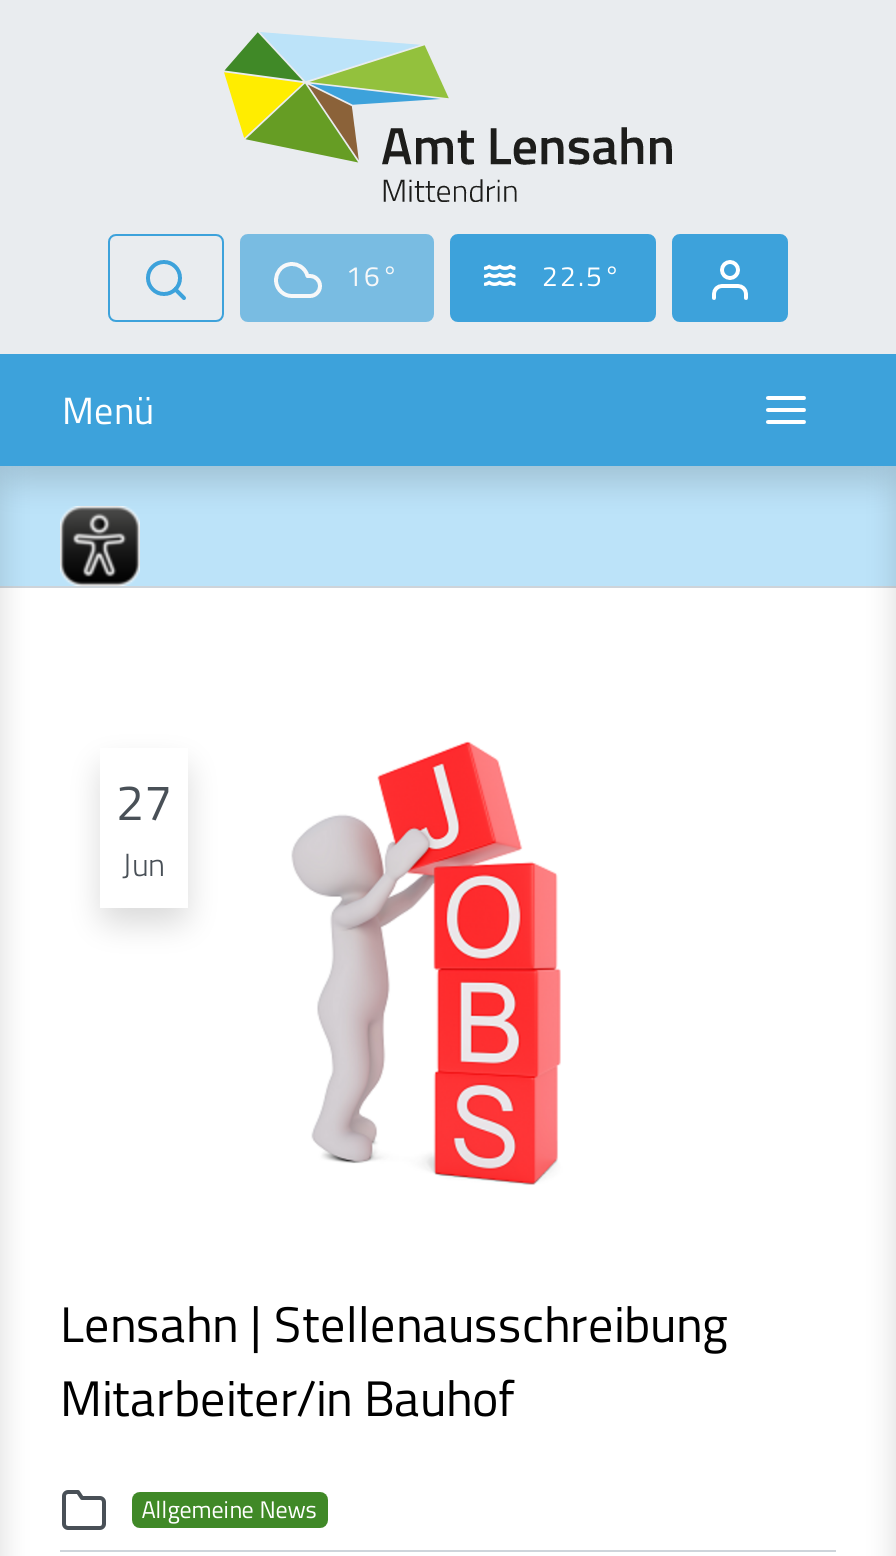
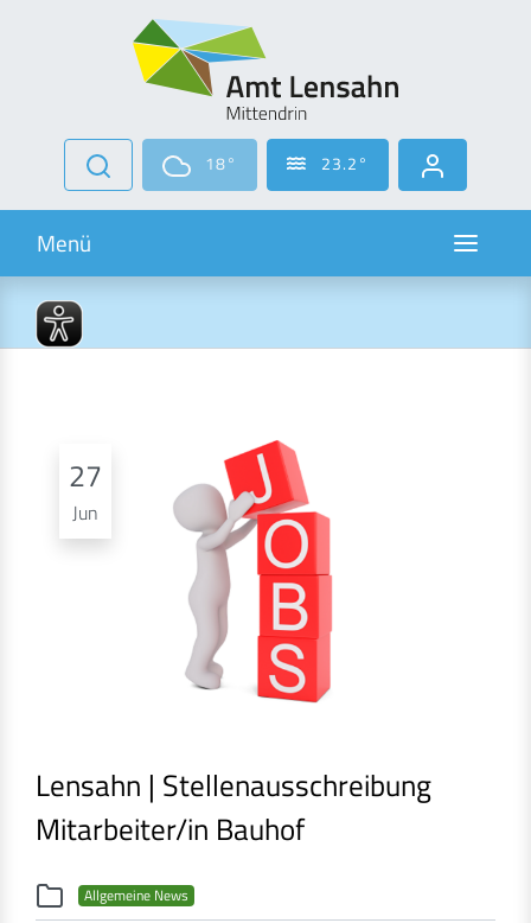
- 16°
+ 18°

- 22.5°
+ 23.2°
